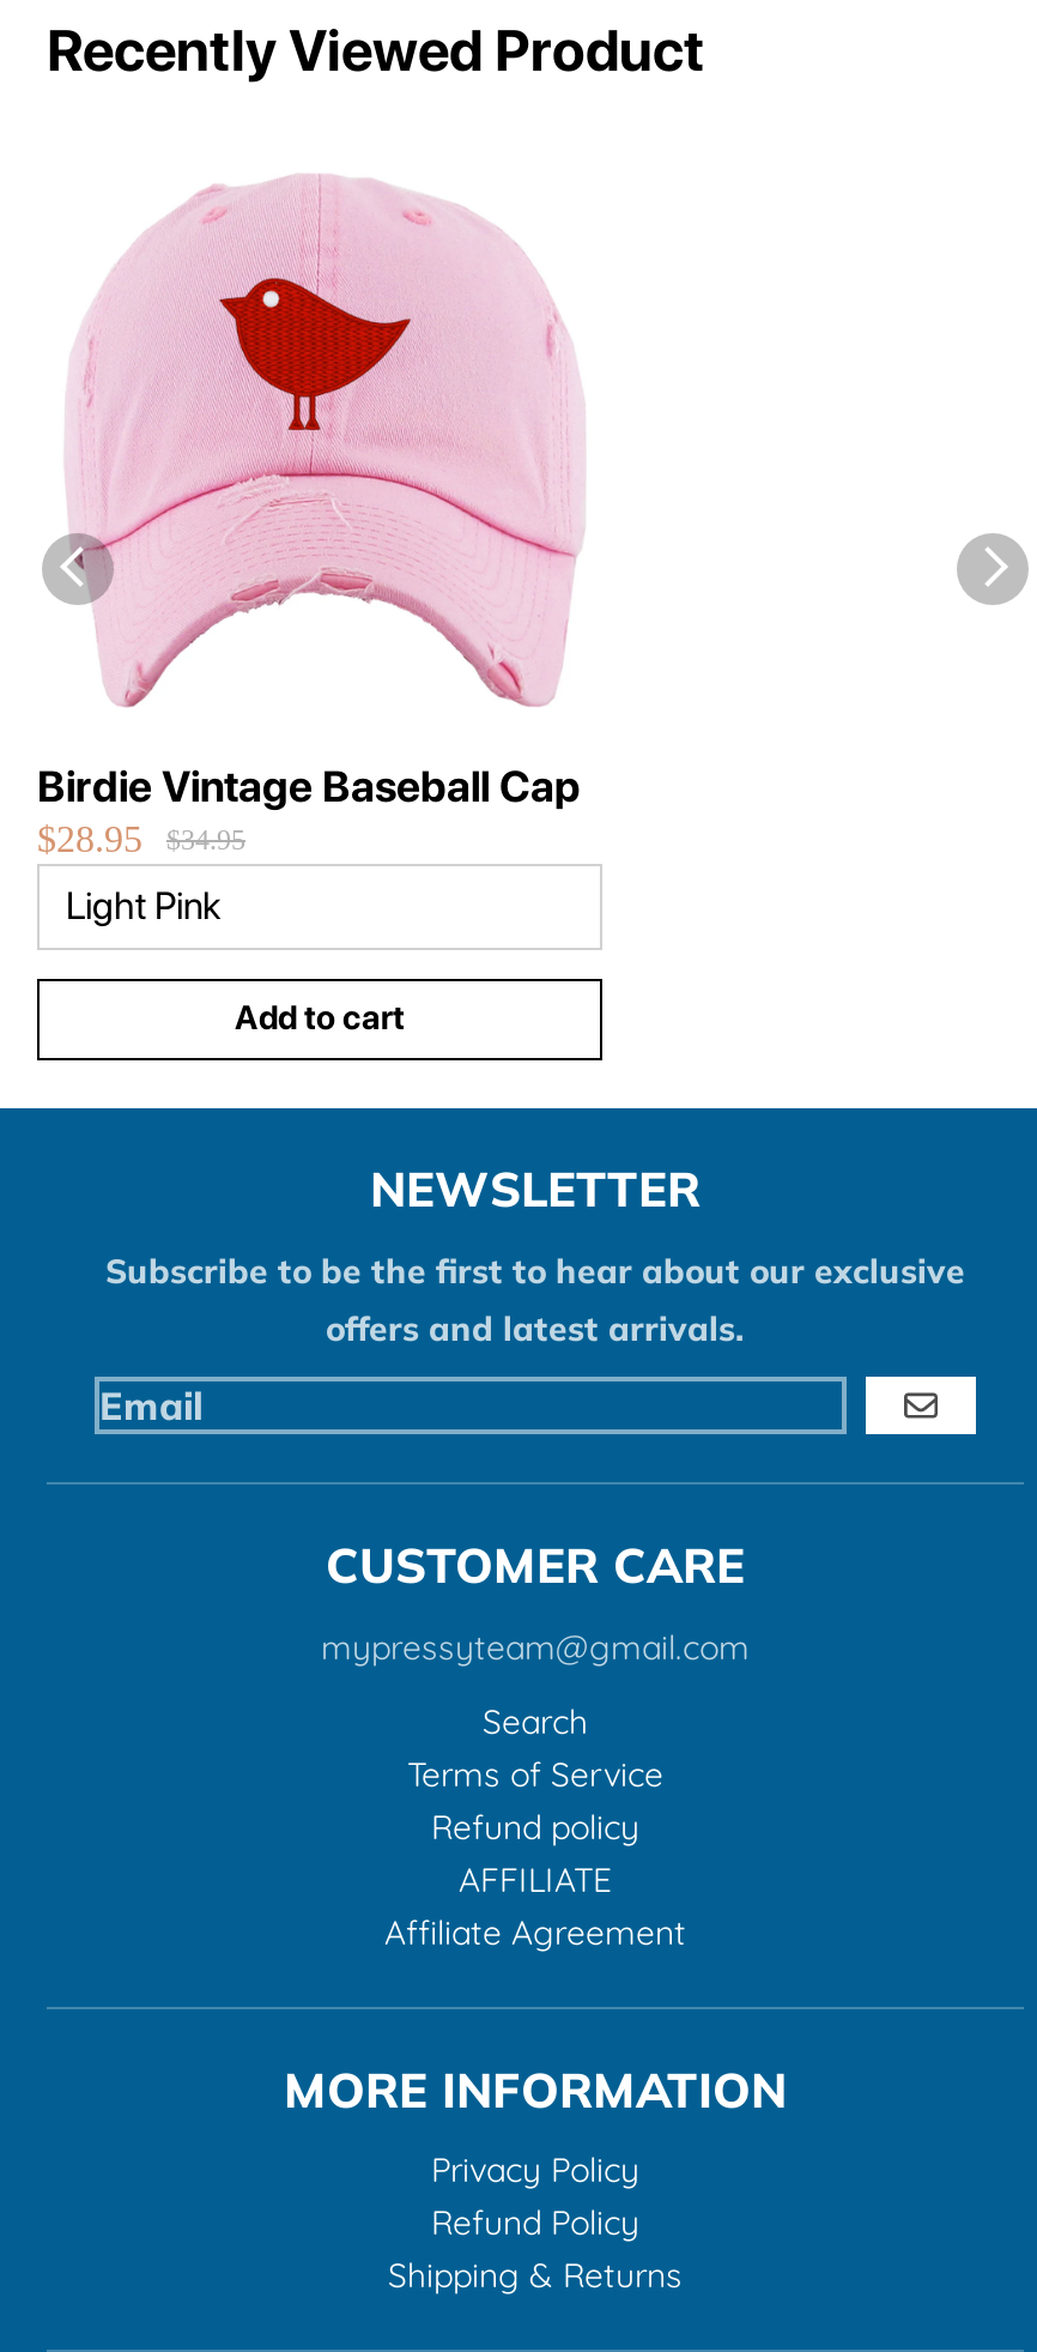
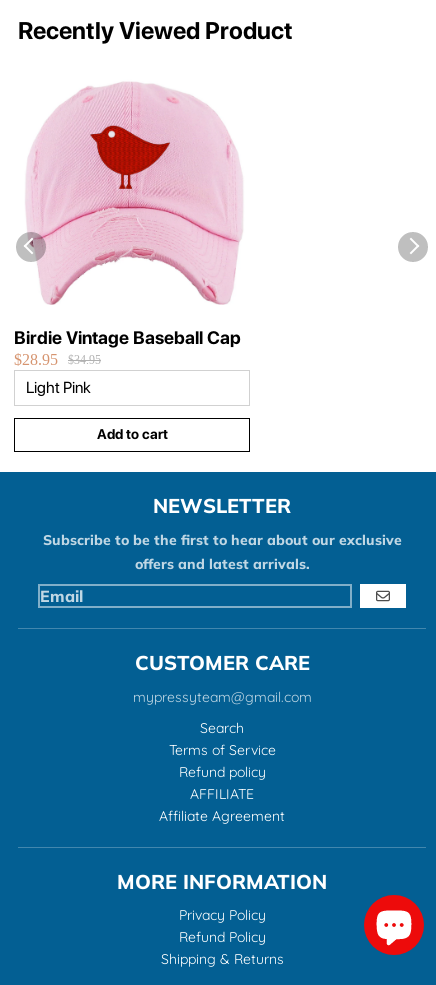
+ [image]
